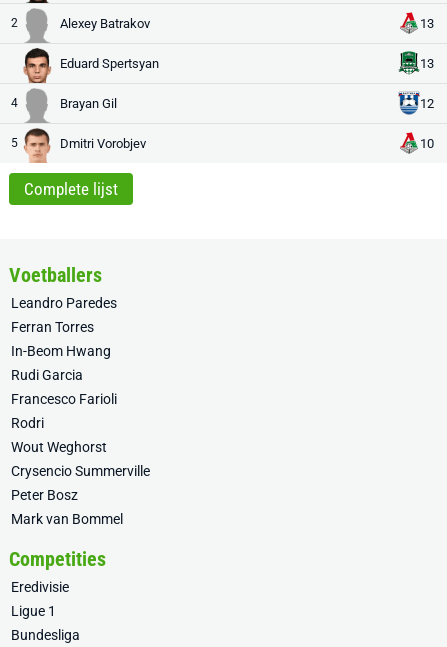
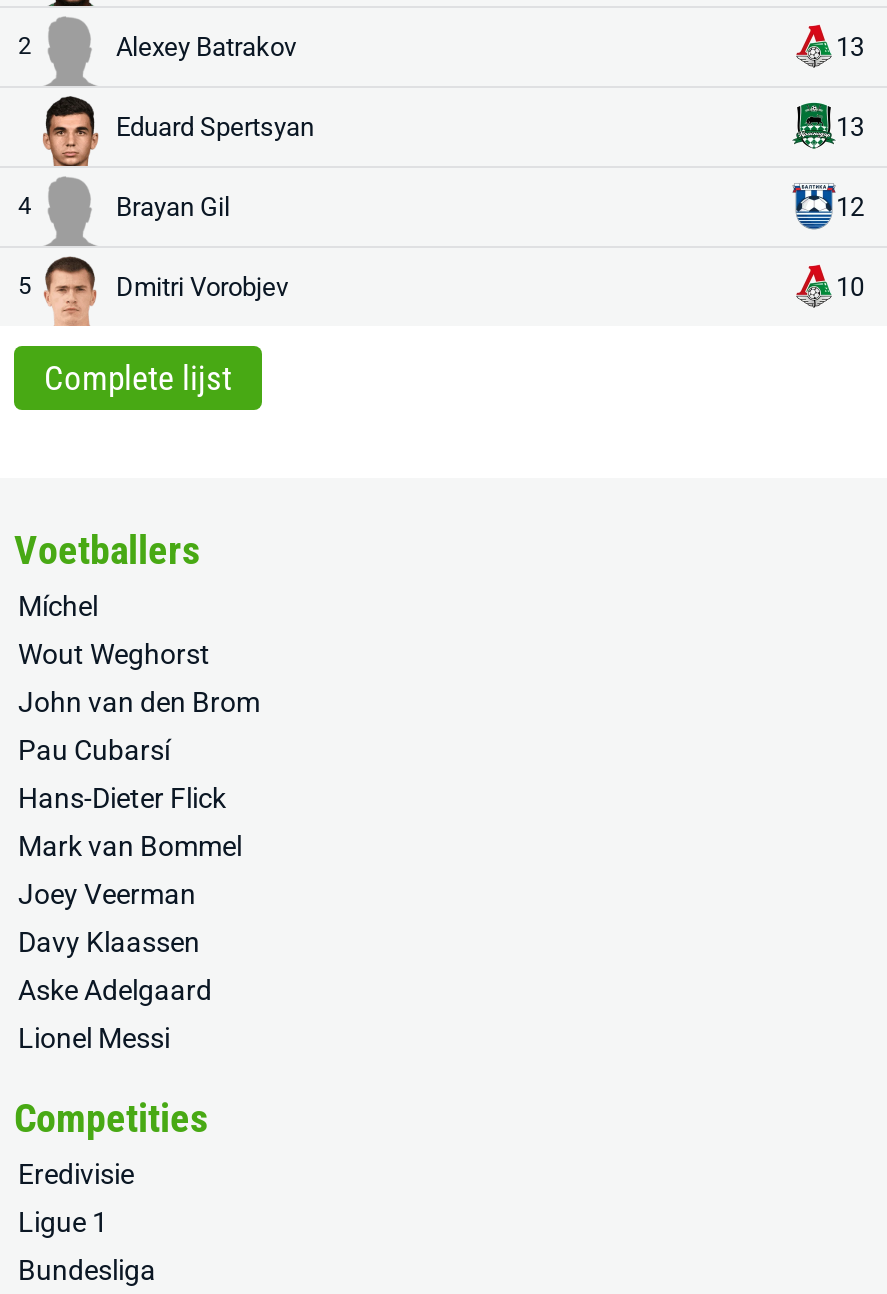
- Leandro Paredes
- Ferran Torres
- In-Beom Hwang
- Rudi Garcia
- Francesco Farioli
- Rodri
+ Míchel

moved up: Wout Weghorst

- Crysencio Summerville
- Peter Bosz
+ John van den Brom
+ Pau Cubarsí
+ Hans-Dieter Flick

moved up: Mark van Bommel

+ Joey Veerman
+ Davy Klaassen
+ Aske Adelgaard
+ Lionel Messi
